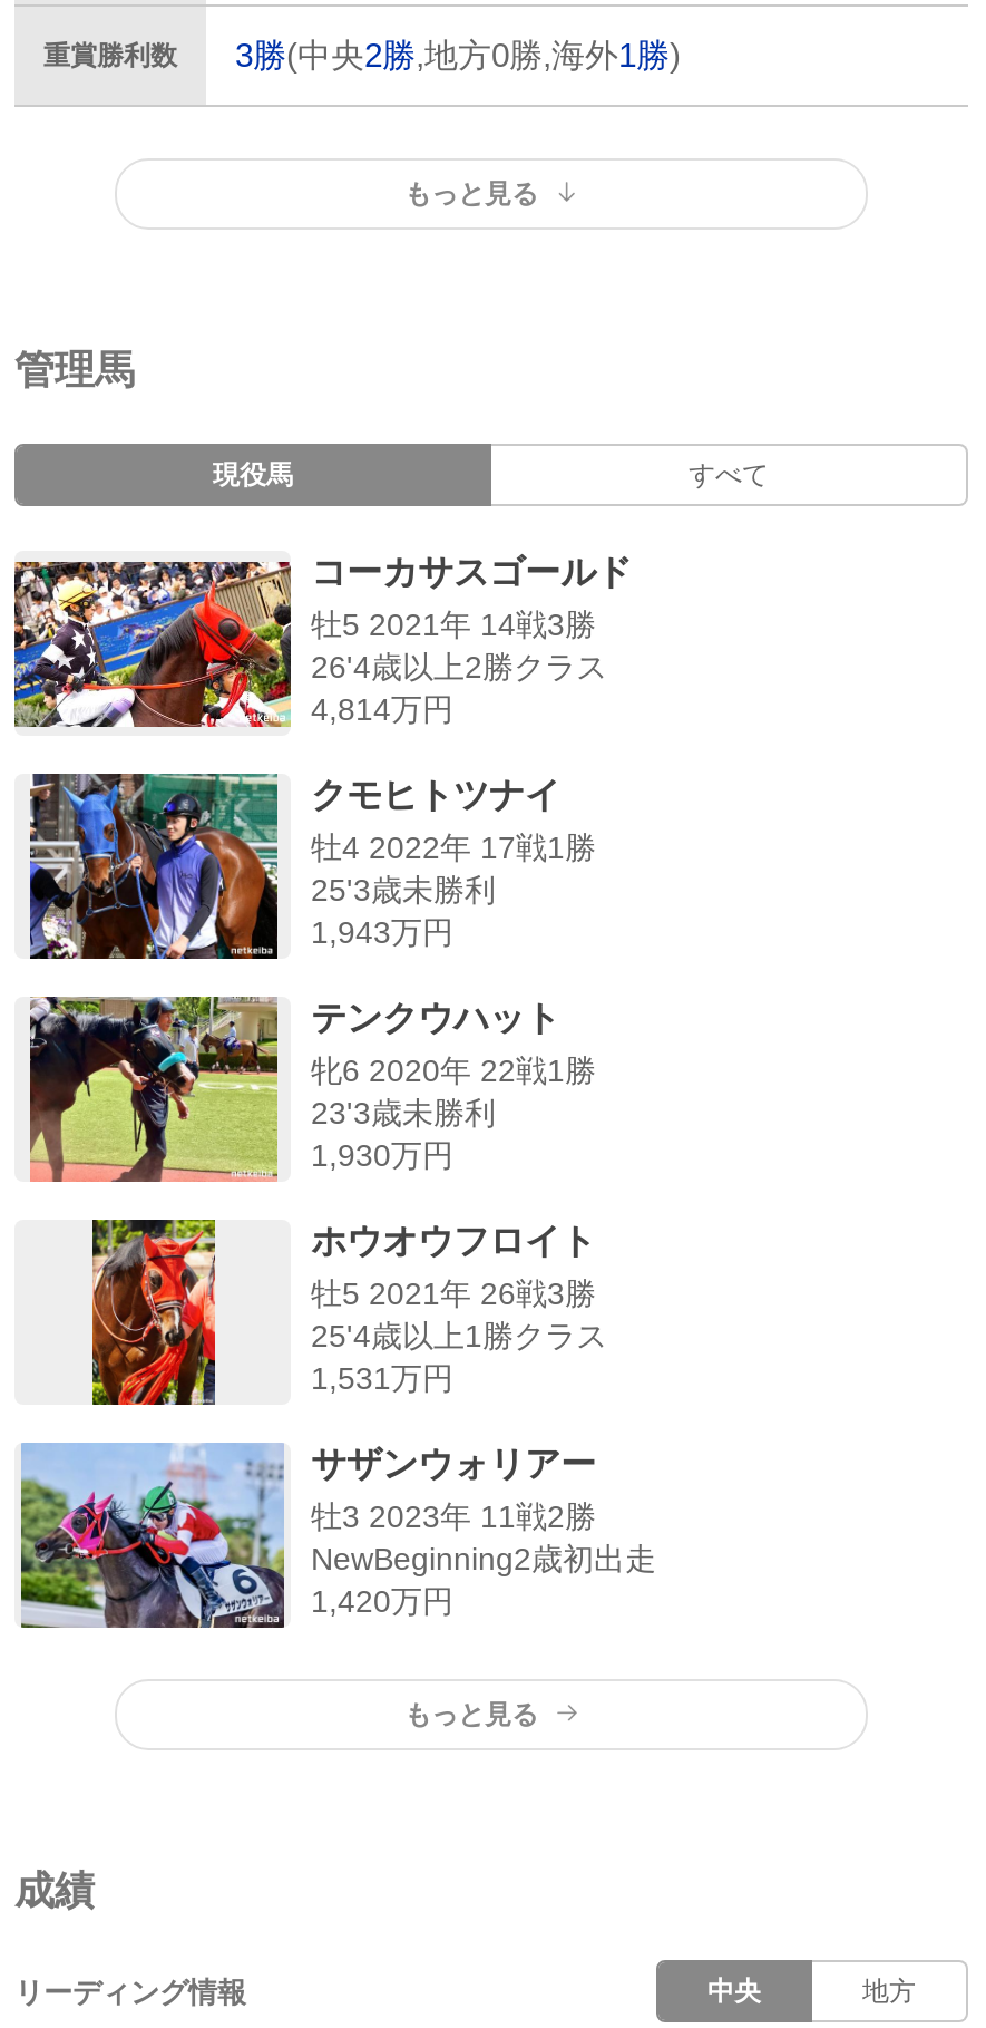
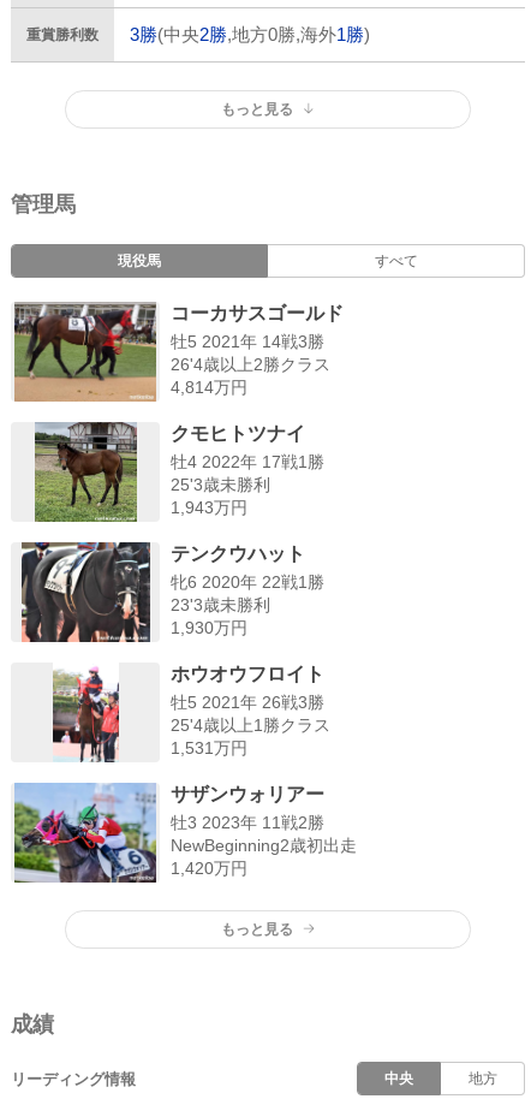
- [image]
+ [image]

- [image]
+ [image]

- [image]
+ [image]

- [image]
+ [image]
